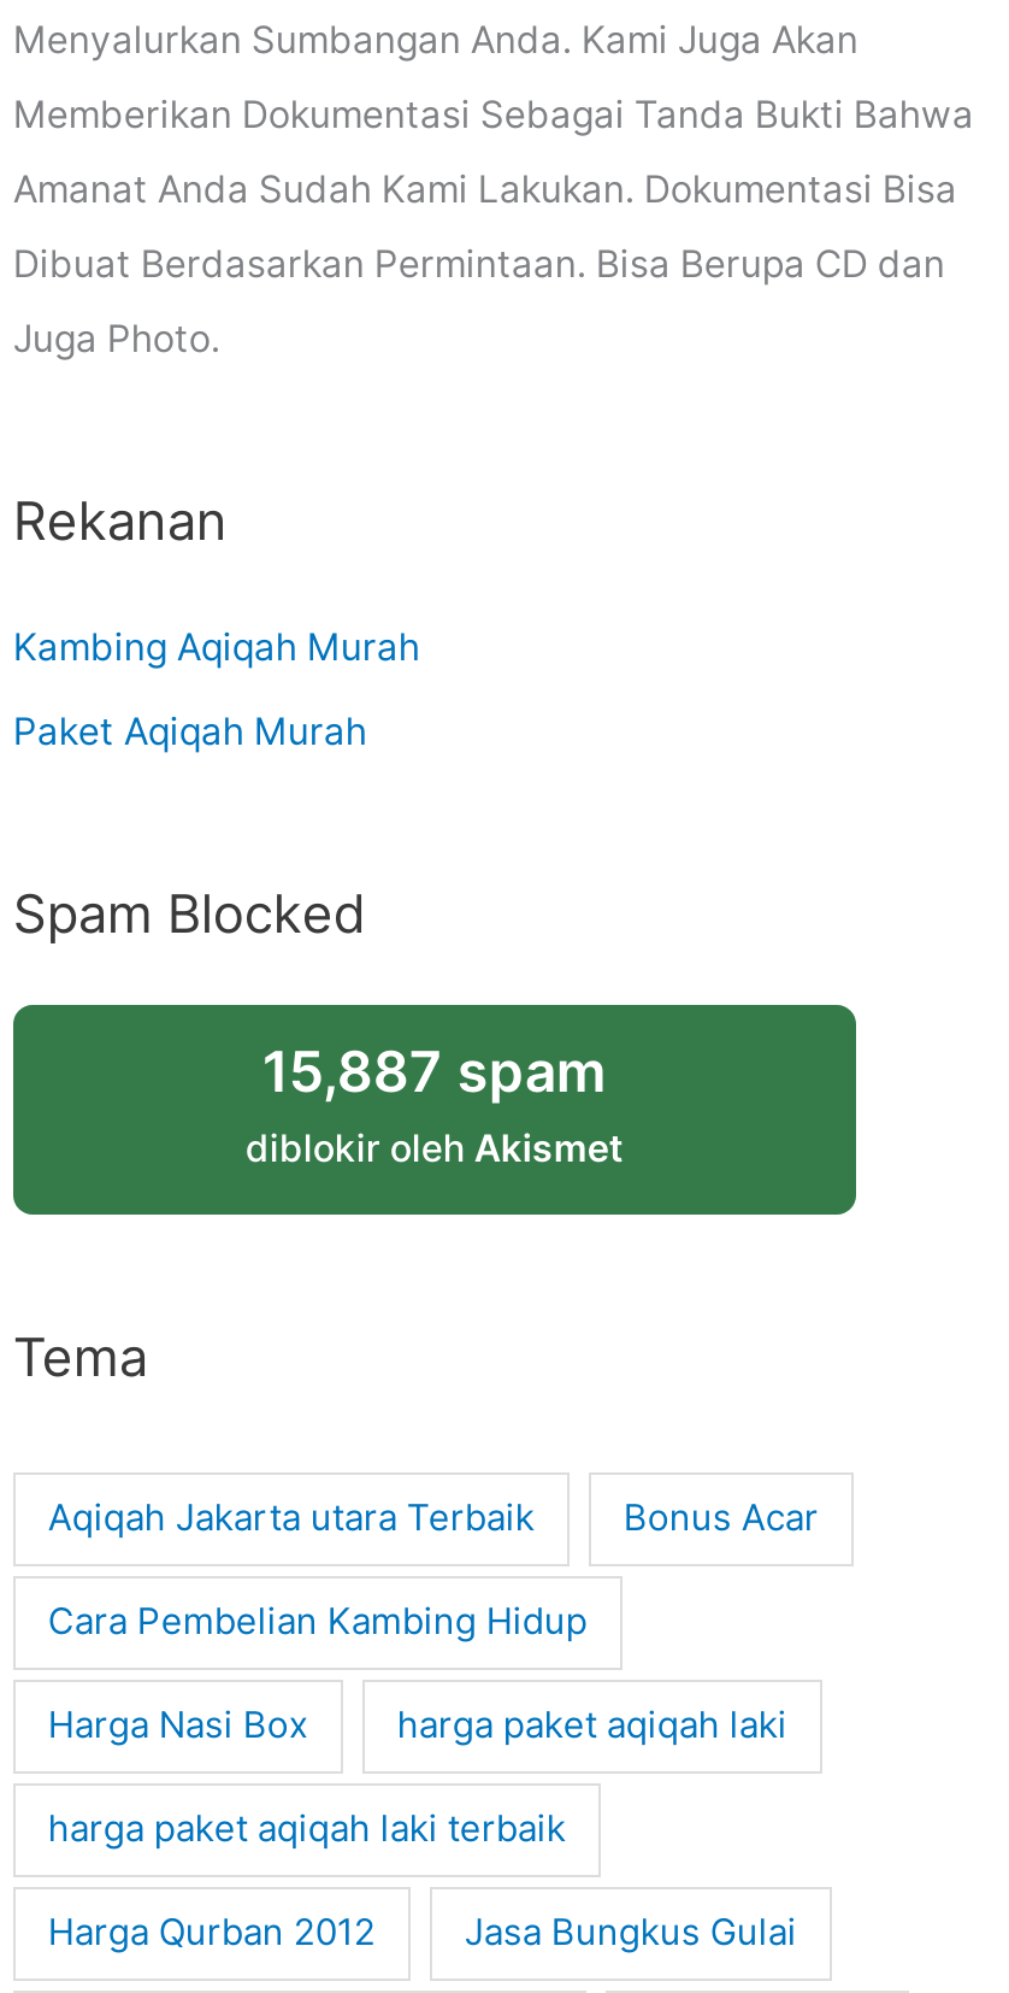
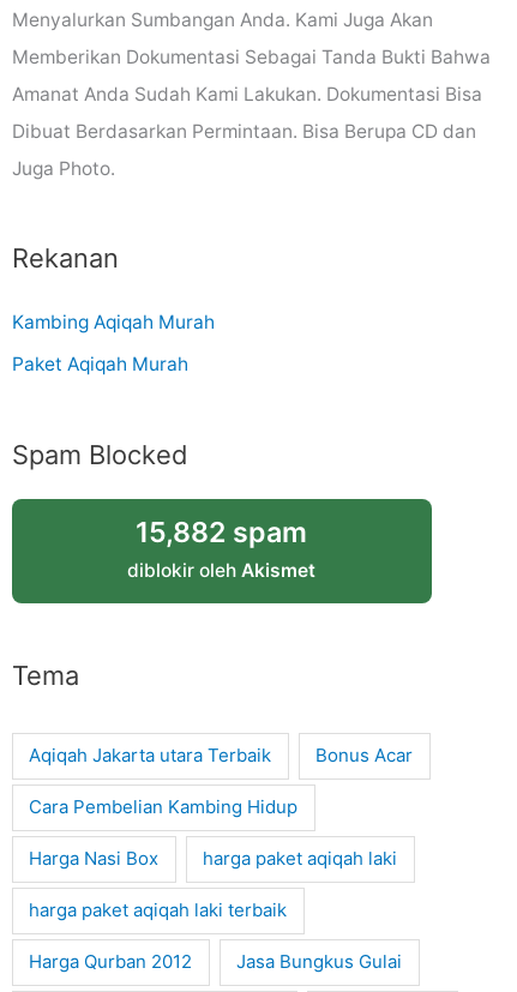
- 15,887 spam
+ 15,882 spam
